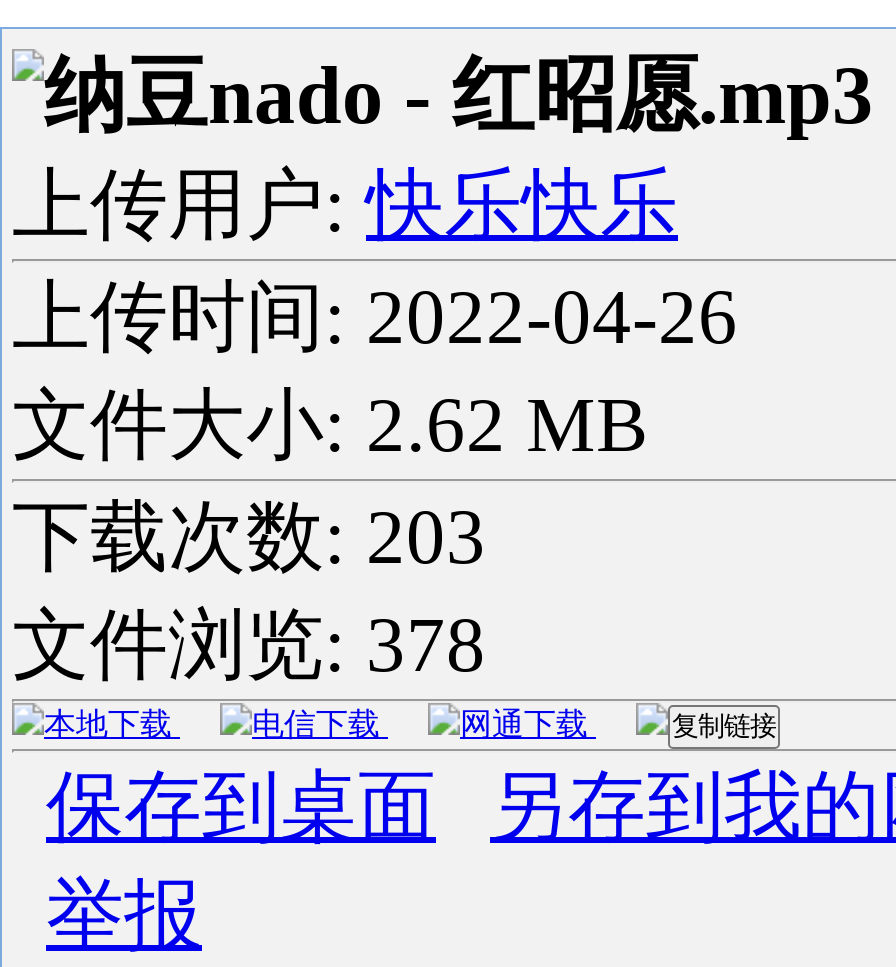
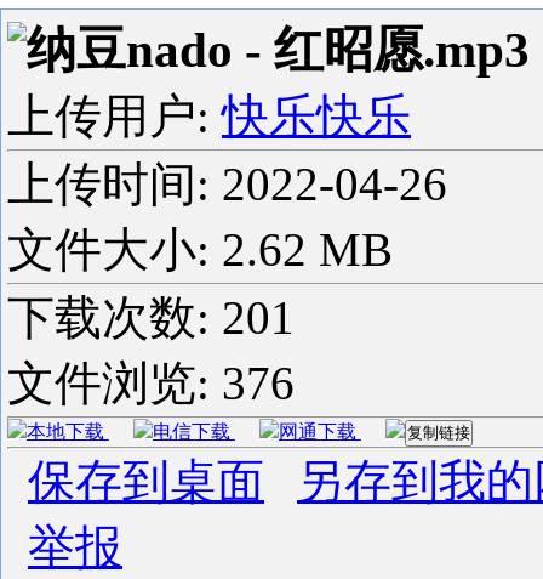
- 下载次数: 203
+ 下载次数: 201

- 文件浏览: 378
+ 文件浏览: 376
